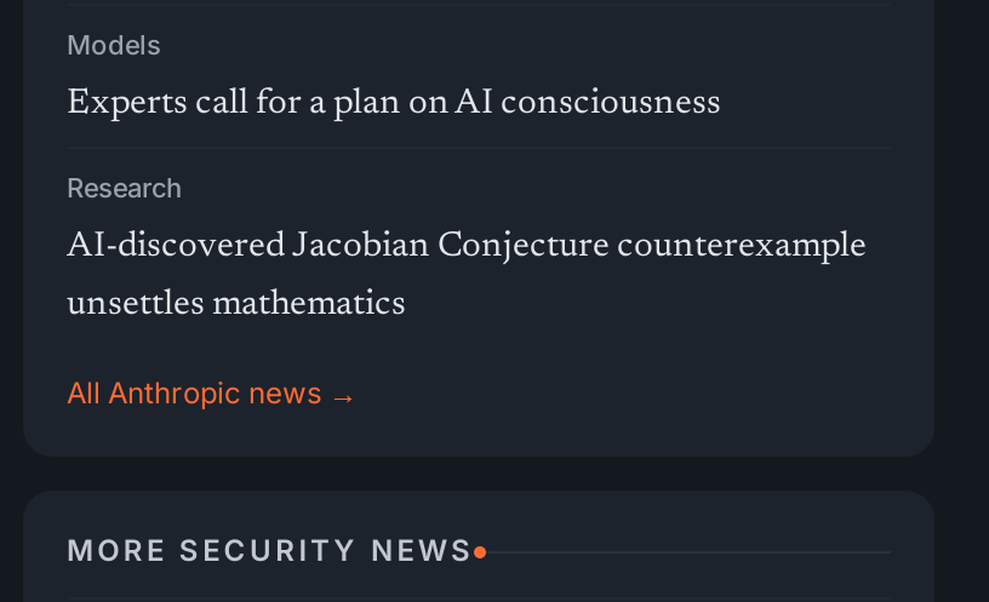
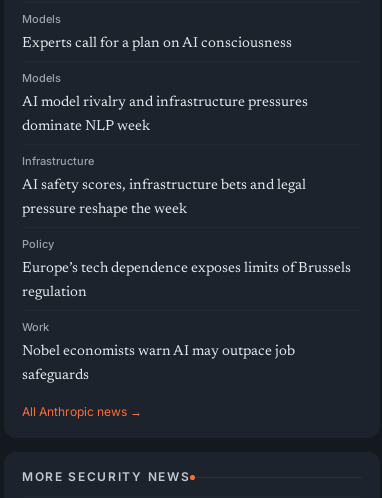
- Research
- AI-discovered Jacobian Conjecture counterexample
- unsettles mathematics
+ Models
+ AI model rivalry and infrastructure pressures
+ dominate NLP week
+ Infrastructure
+ AI safety scores, infrastructure bets and legal
+ pressure reshape the week
+ Policy
+ Europe’s tech dependence exposes limits of Brussels
+ regulation
+ Work
+ Nobel economists warn AI may outpace job
+ safeguards
